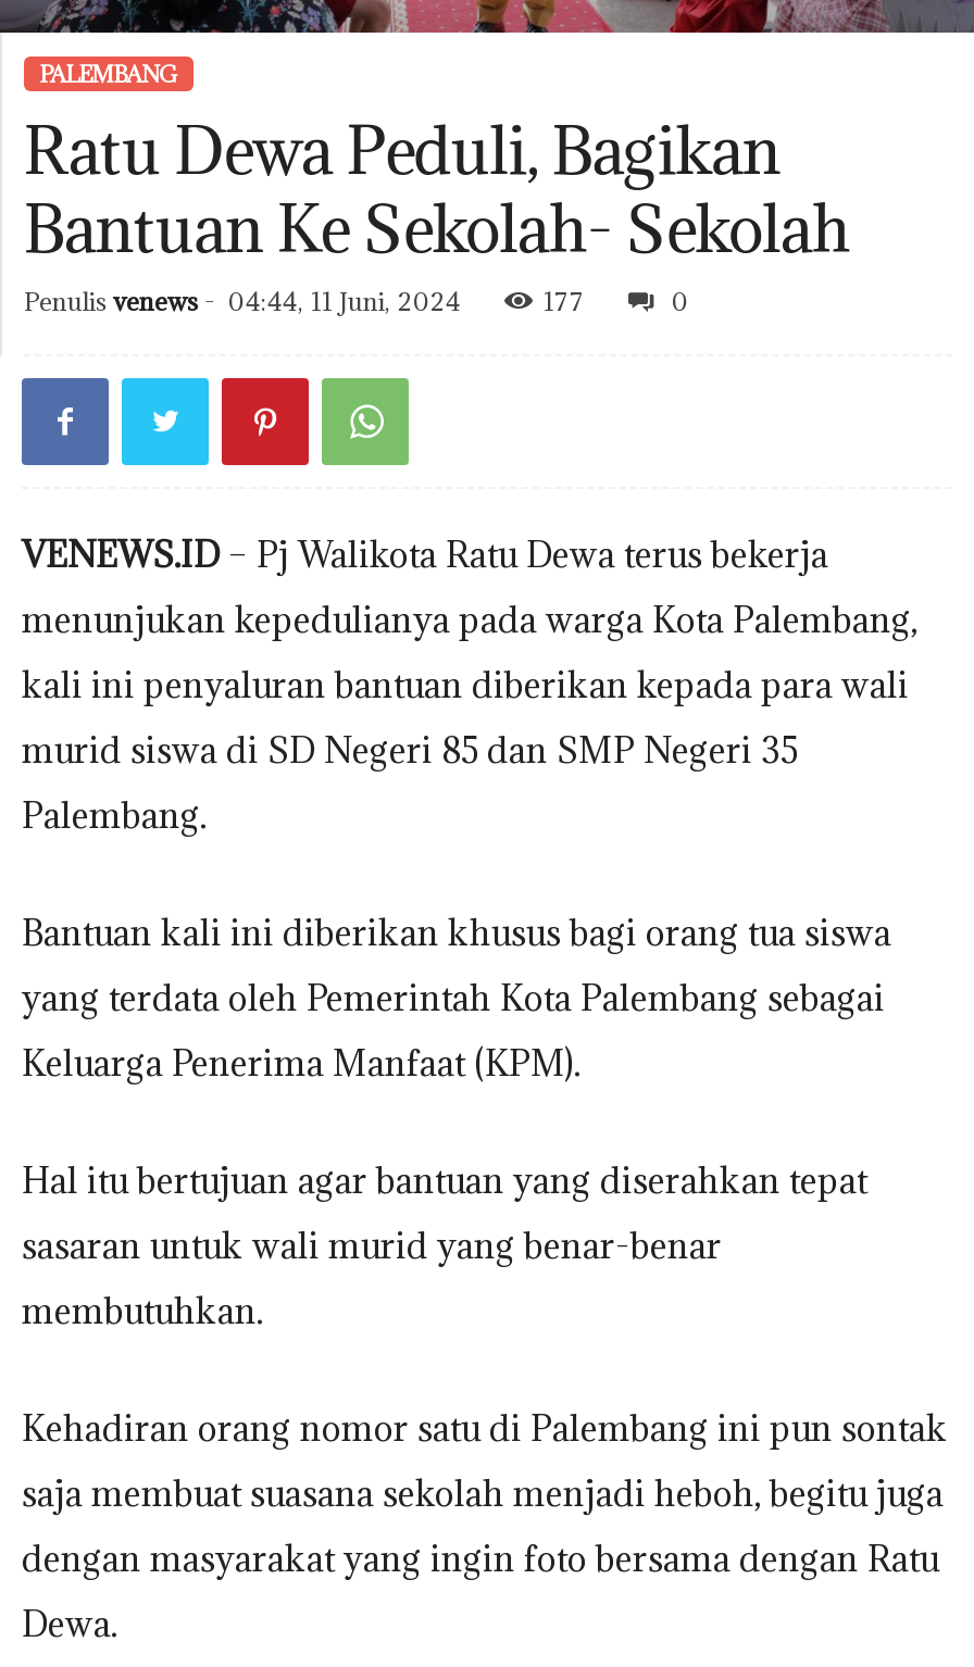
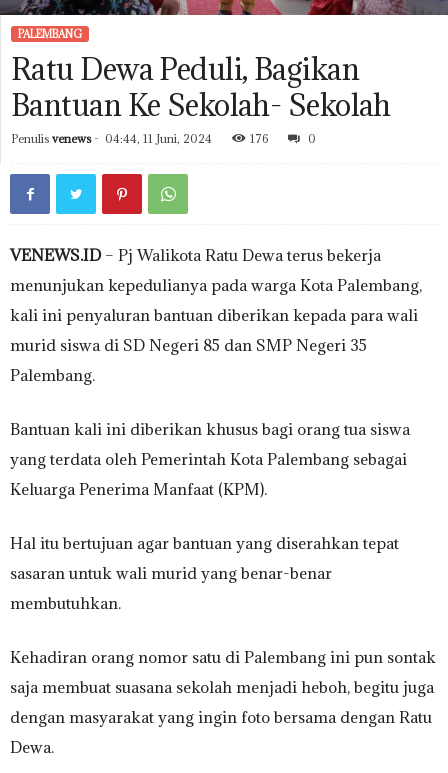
- 177
+ 176
